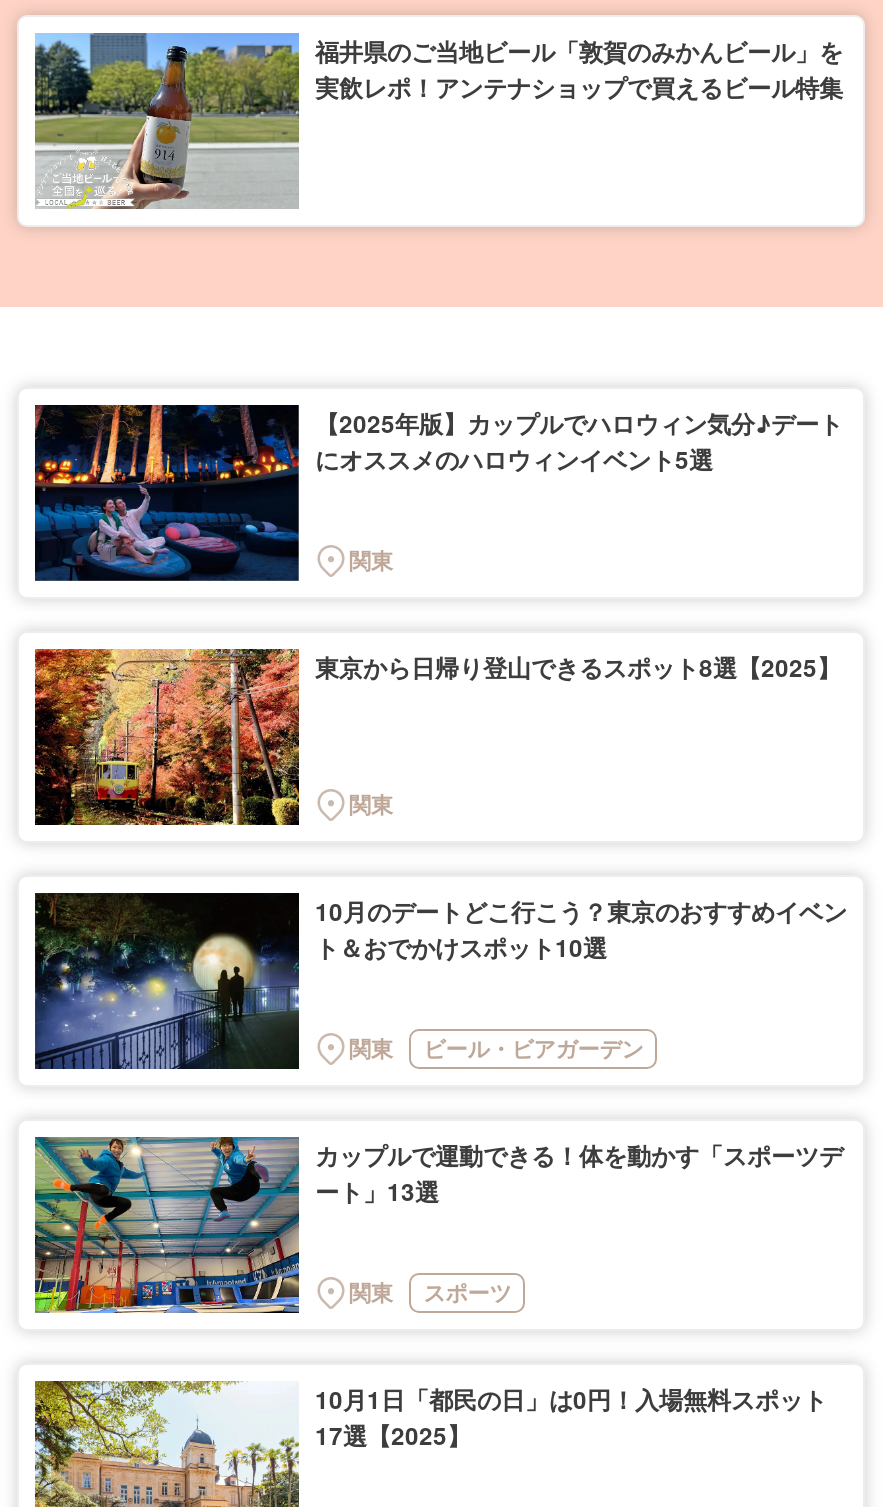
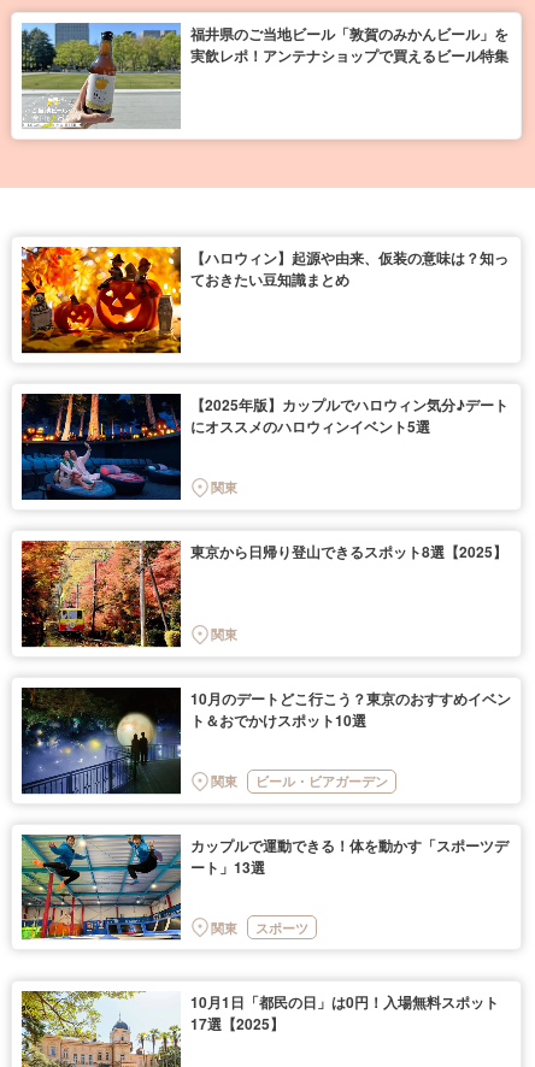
+ [image]
+ 【ハロウィン】起源や由来、仮装の意味は？知っ
+ ておきたい豆知識まとめ
